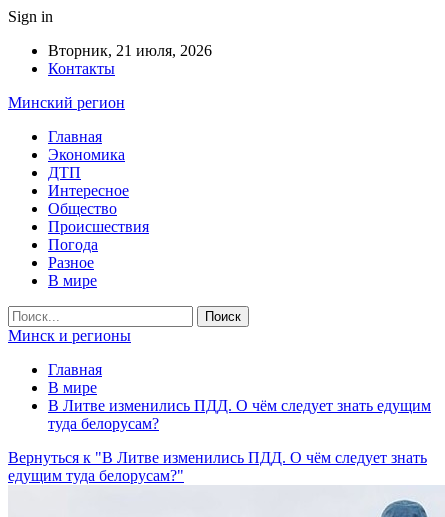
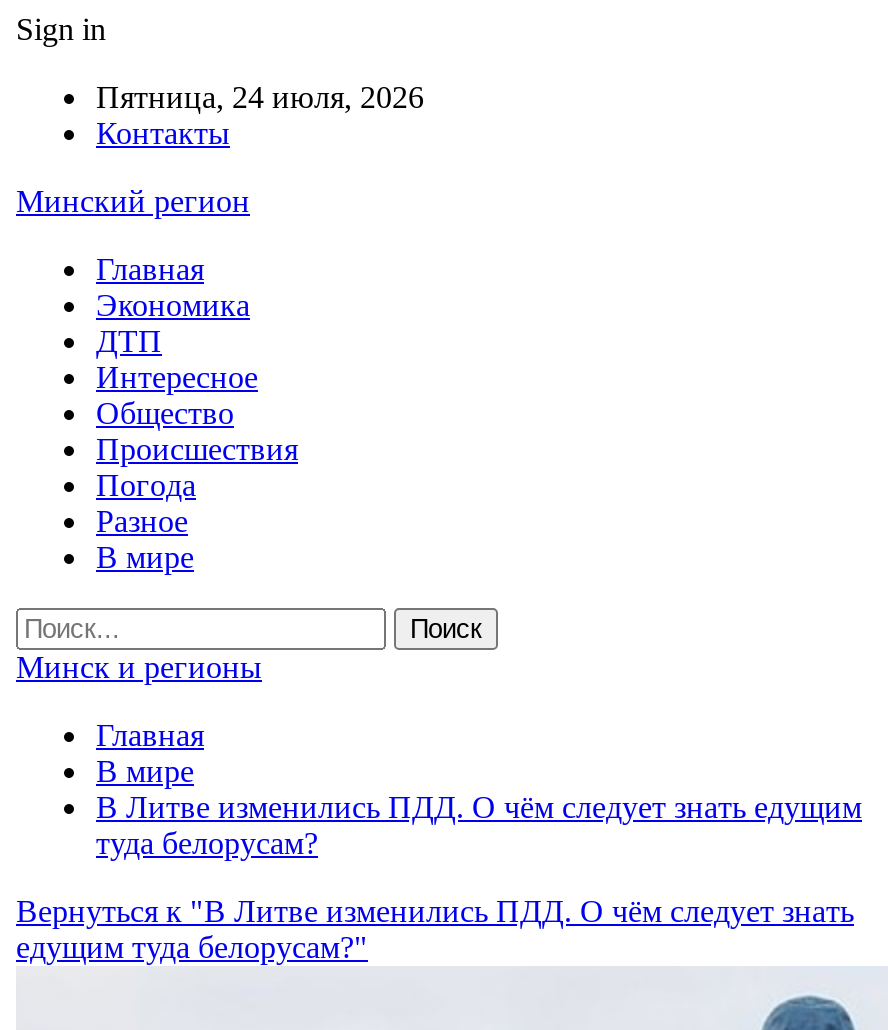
- Вторник, 21 июля, 2026
+ Пятница, 24 июля, 2026
